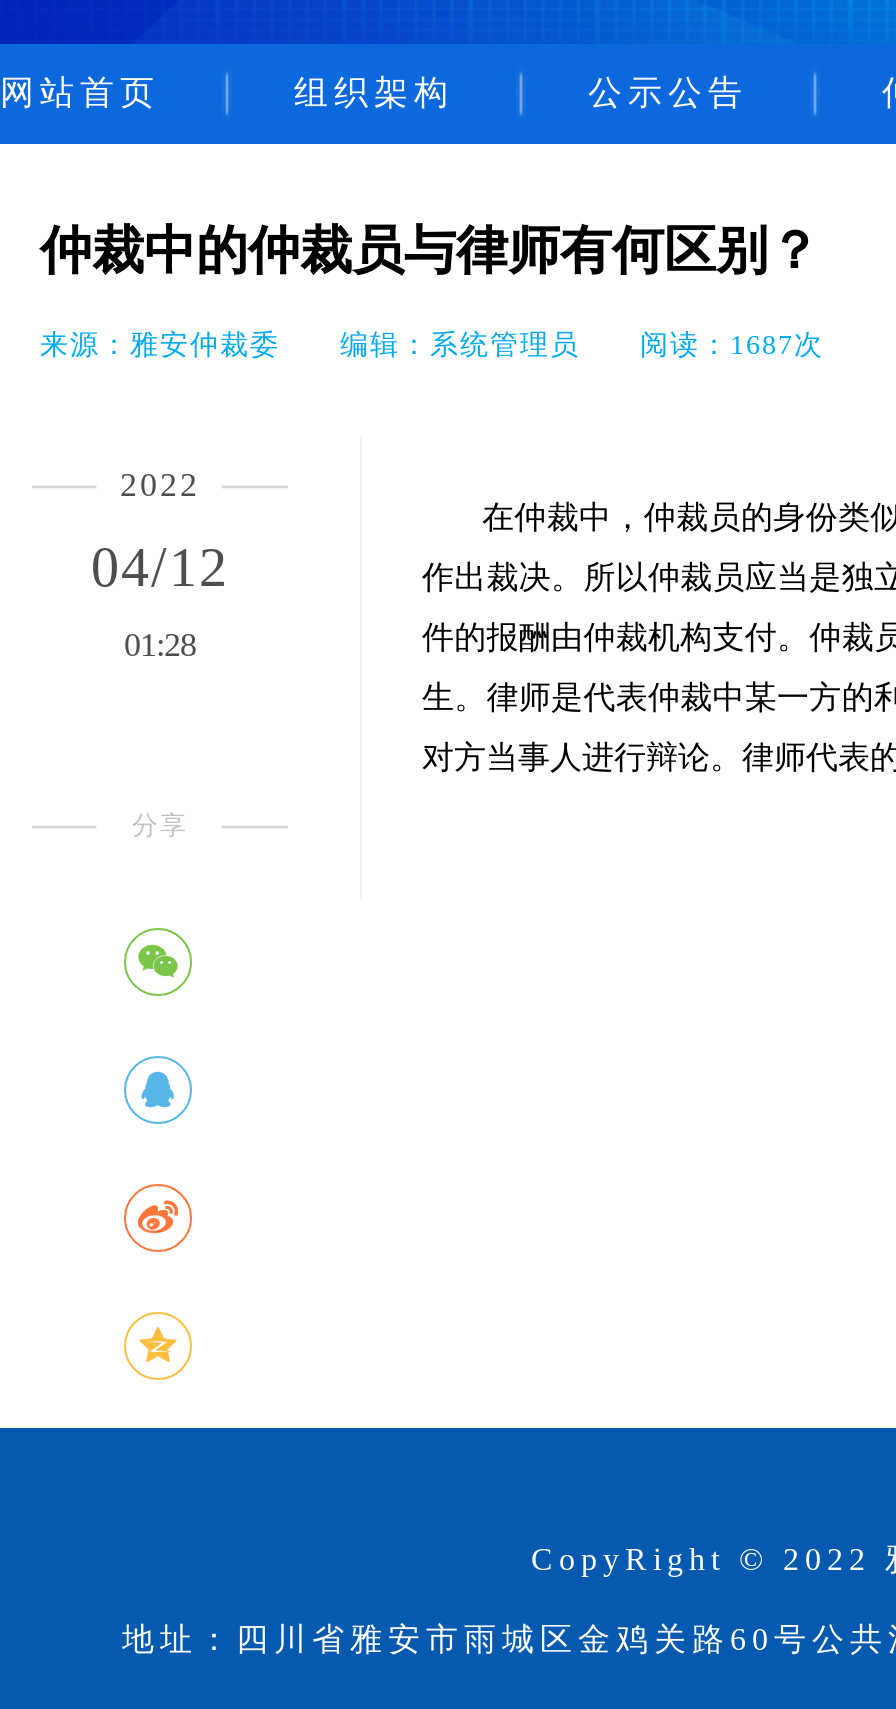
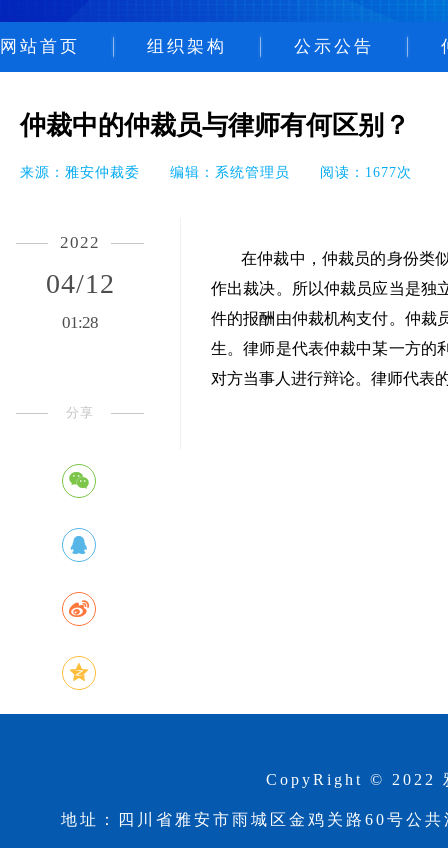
- 来源：雅安仲裁委 编辑：系统管理员 阅读：1687次
+ 来源：雅安仲裁委 编辑：系统管理员 阅读：1677次
